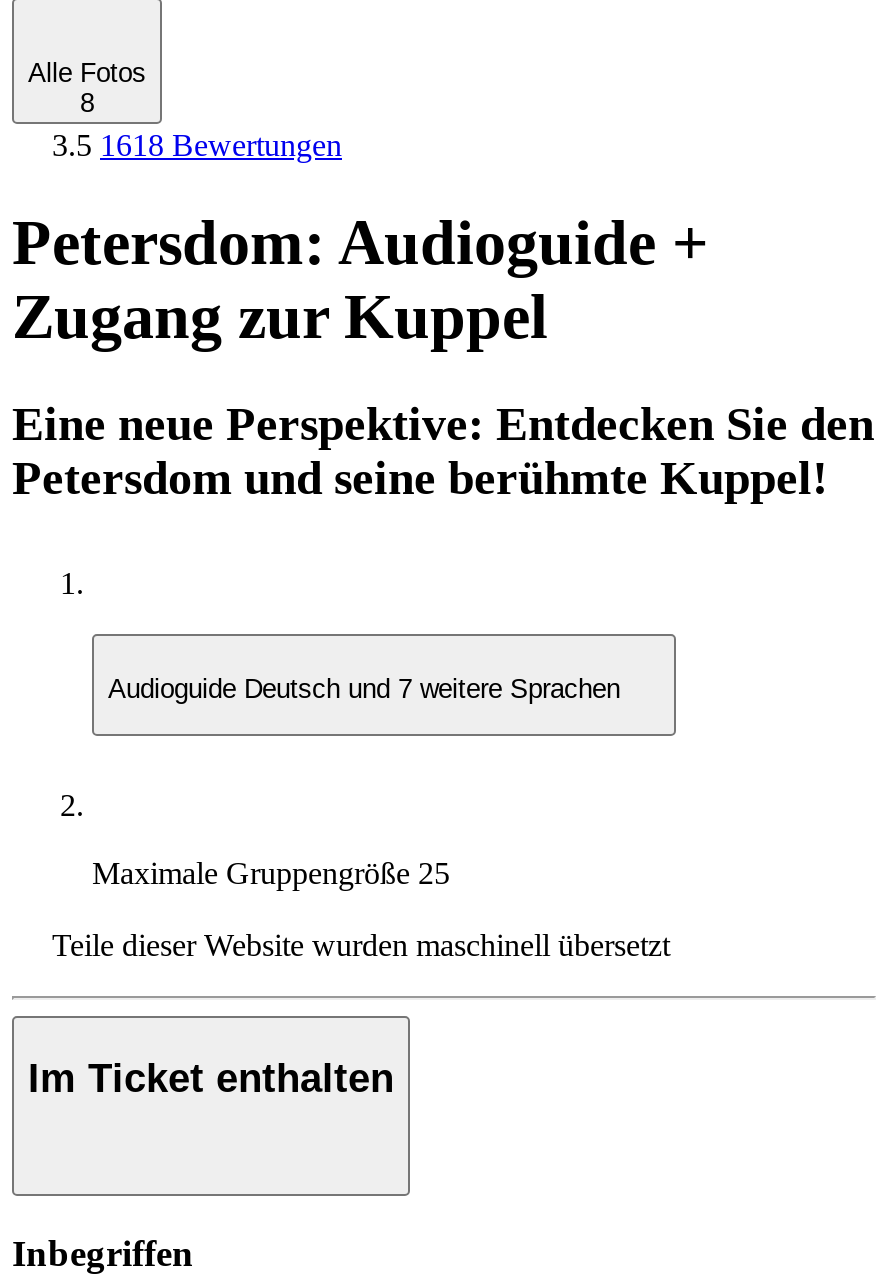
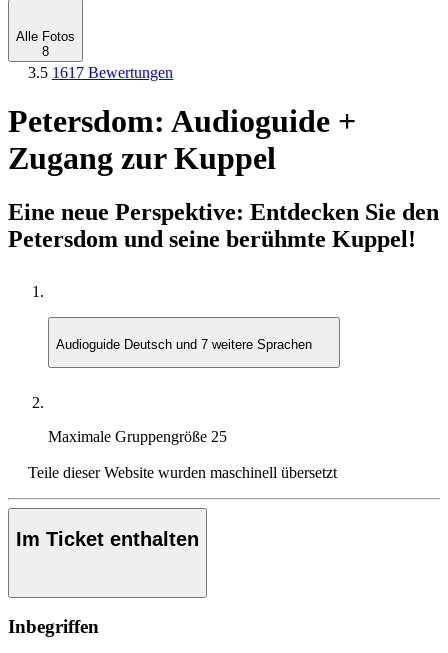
- 3.5 1618 Bewertungen
+ 3.5 1617 Bewertungen
